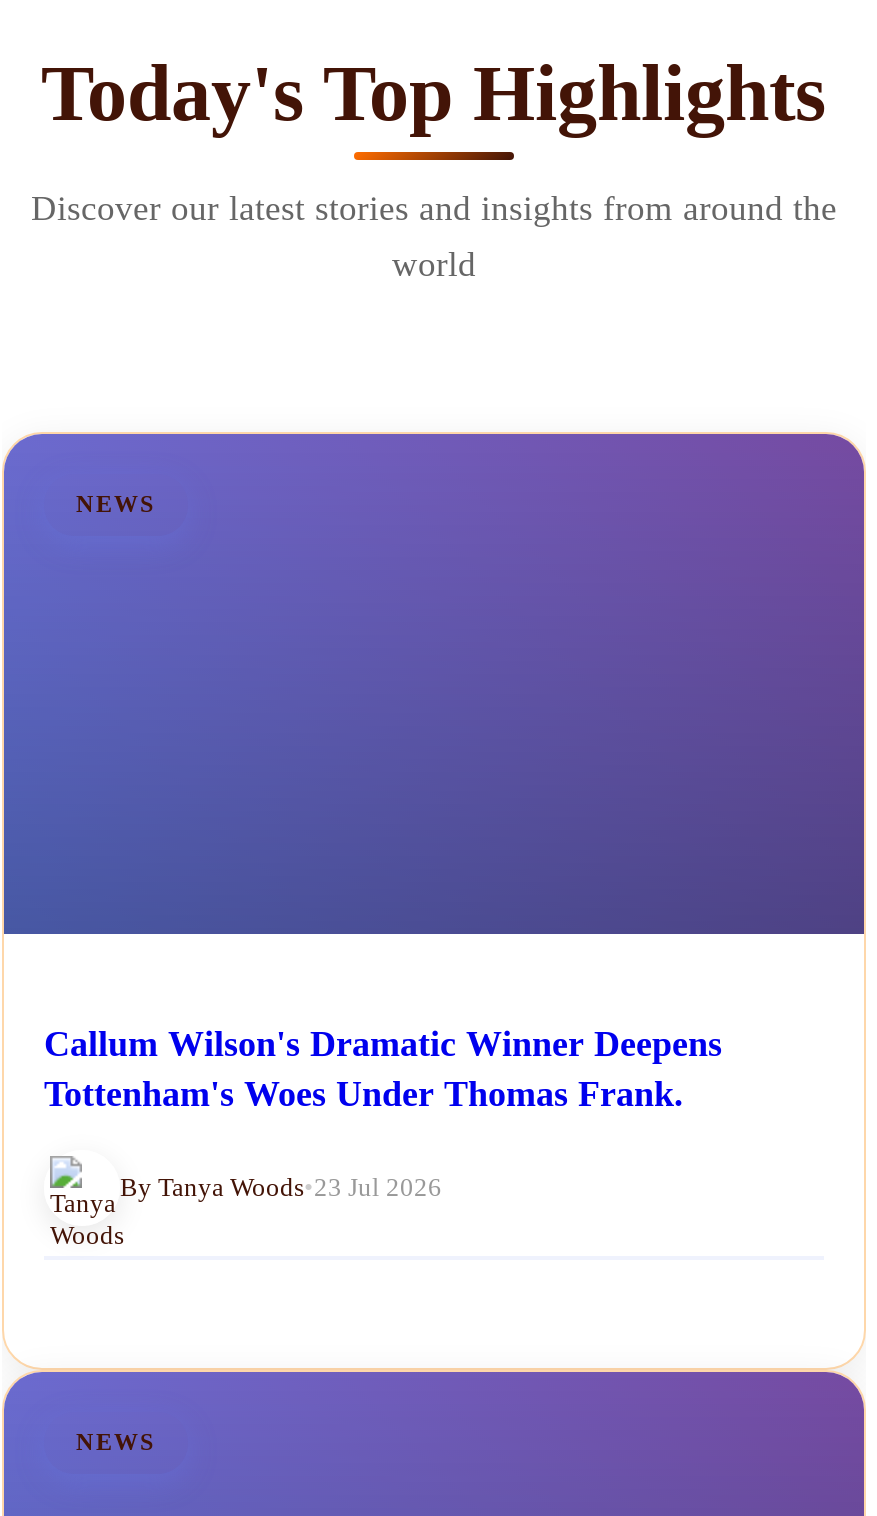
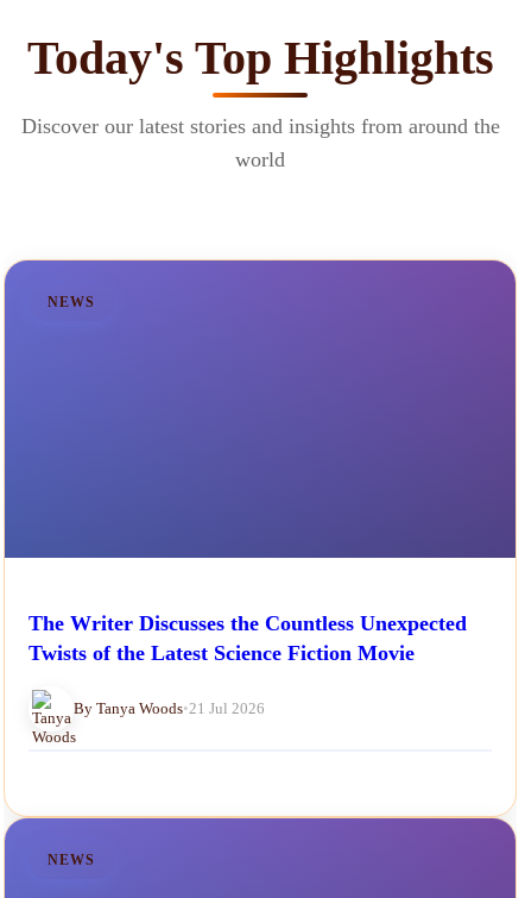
- Callum Wilson's Dramatic Winner Deepens
- Tottenham's Woes Under Thomas Frank.
+ The Writer Discusses the Countless Unexpected
+ Twists of the Latest Science Fiction Movie

- By Tanya Woods • 23 Jul 2026
+ By Tanya Woods • 21 Jul 2026
